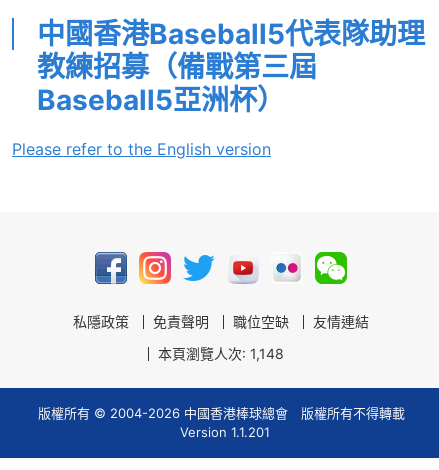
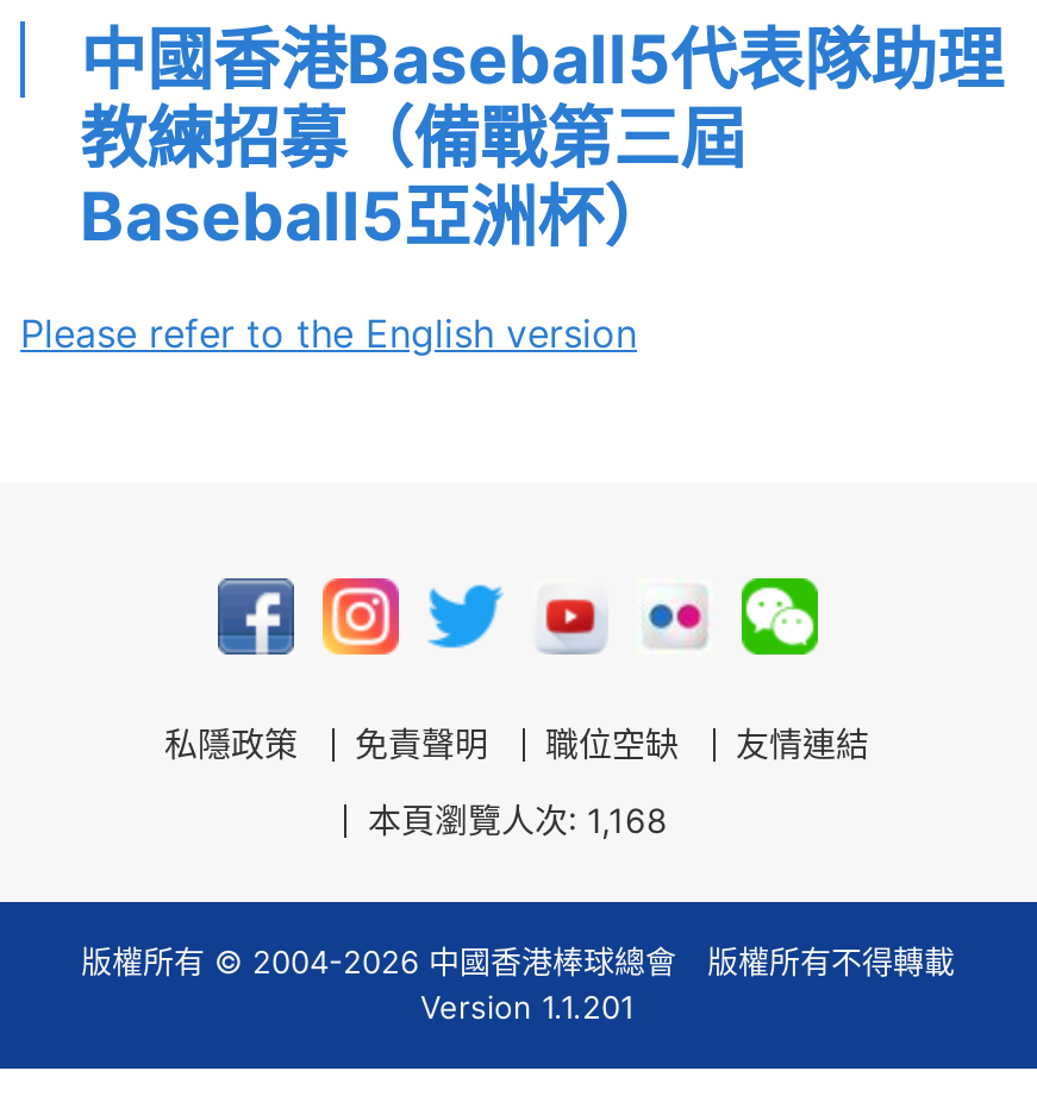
- 本頁瀏覽人次: 1,148
+ 本頁瀏覽人次: 1,168
